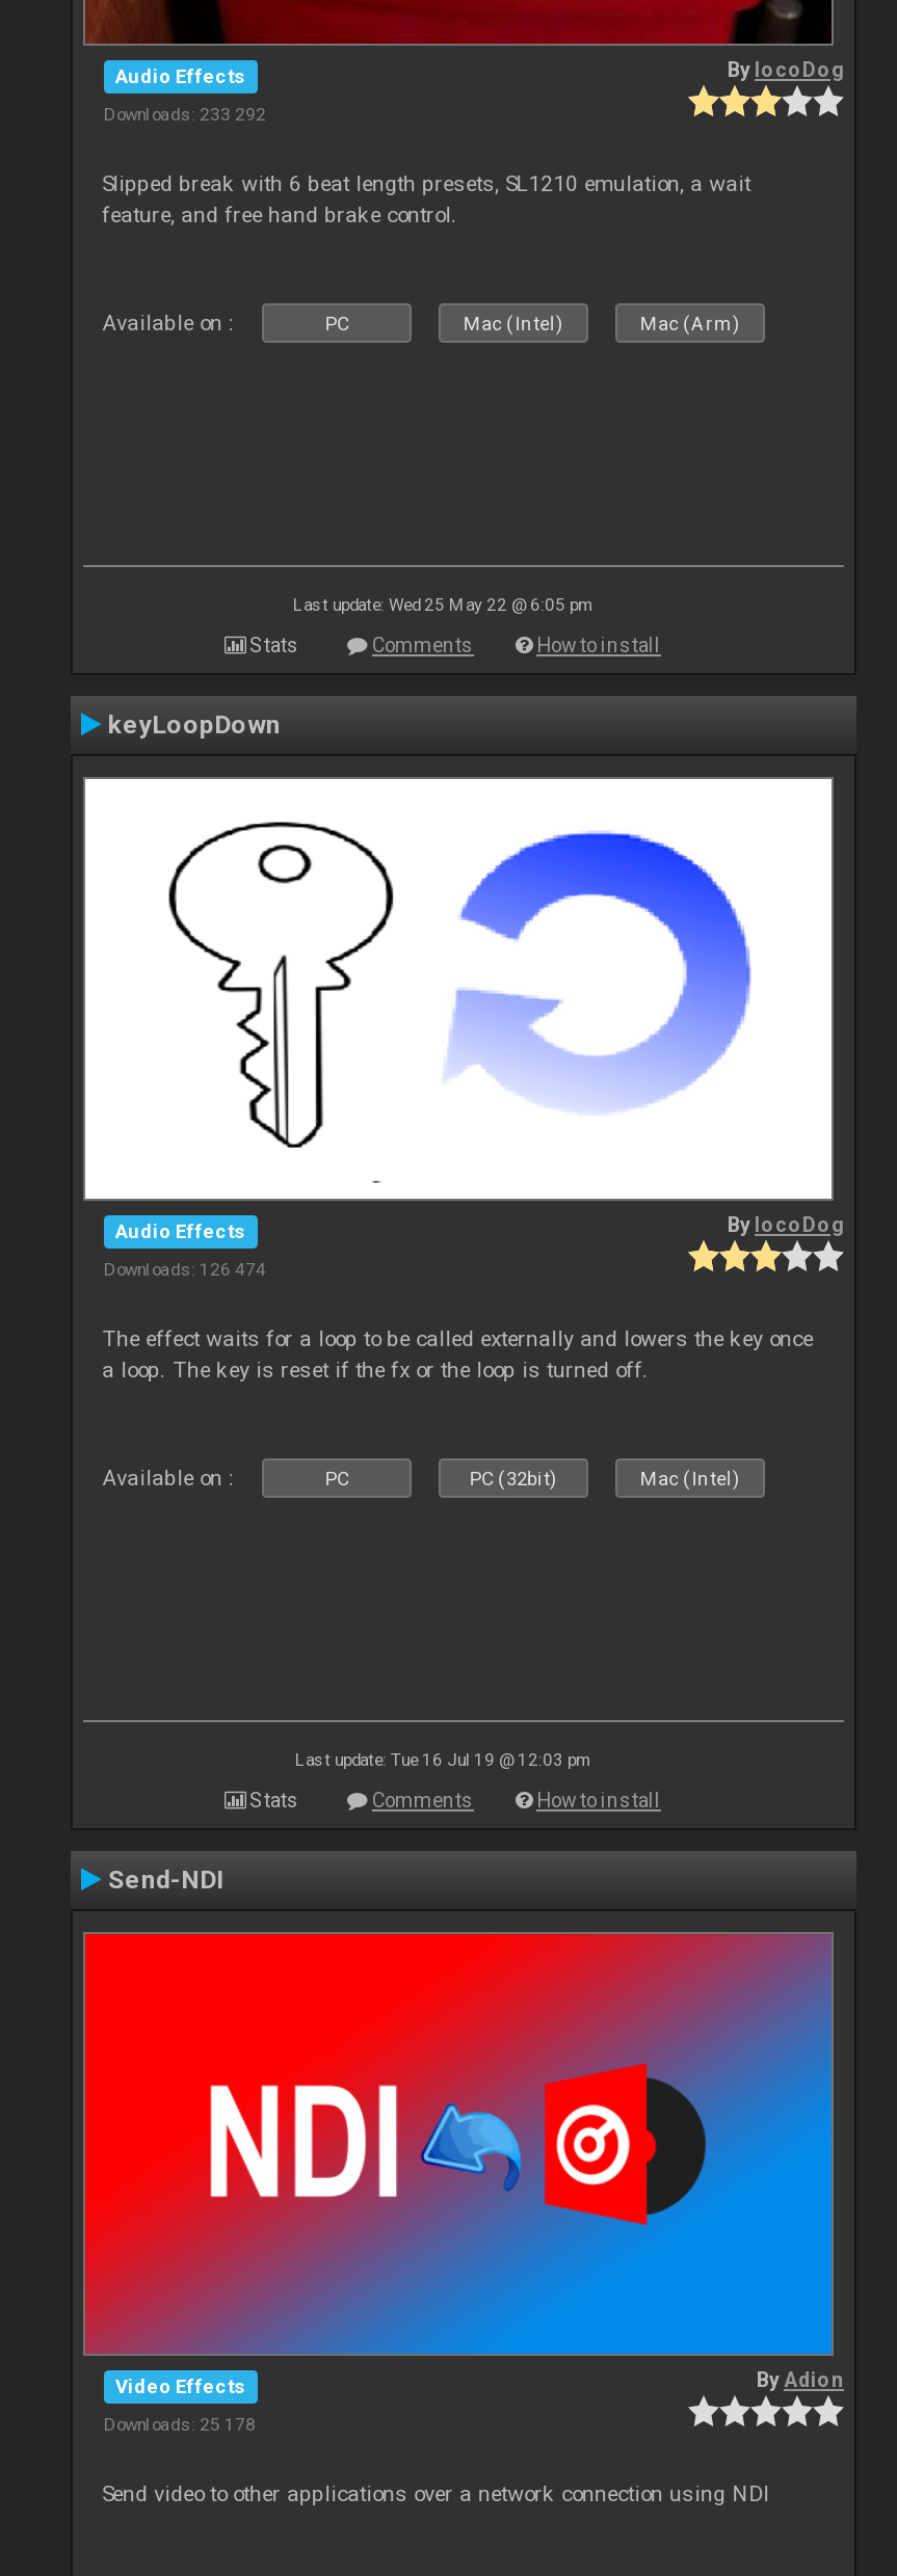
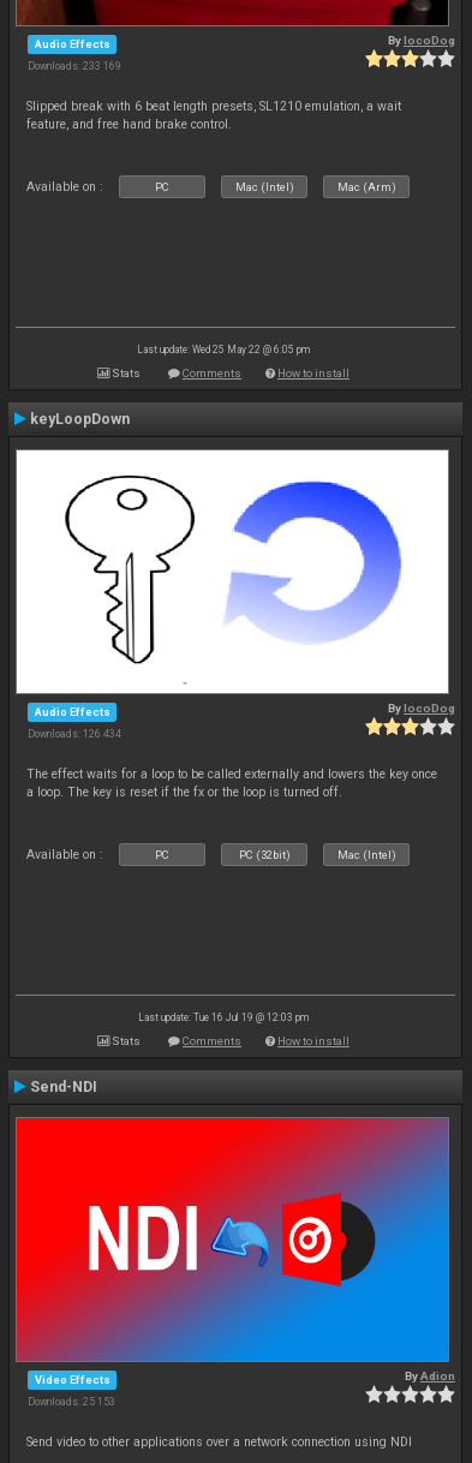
- Downloads: 233 292
+ Downloads: 233 169

- Downloads: 126 474
+ Downloads: 126 434

- Downloads: 25 178
+ Downloads: 25 153
